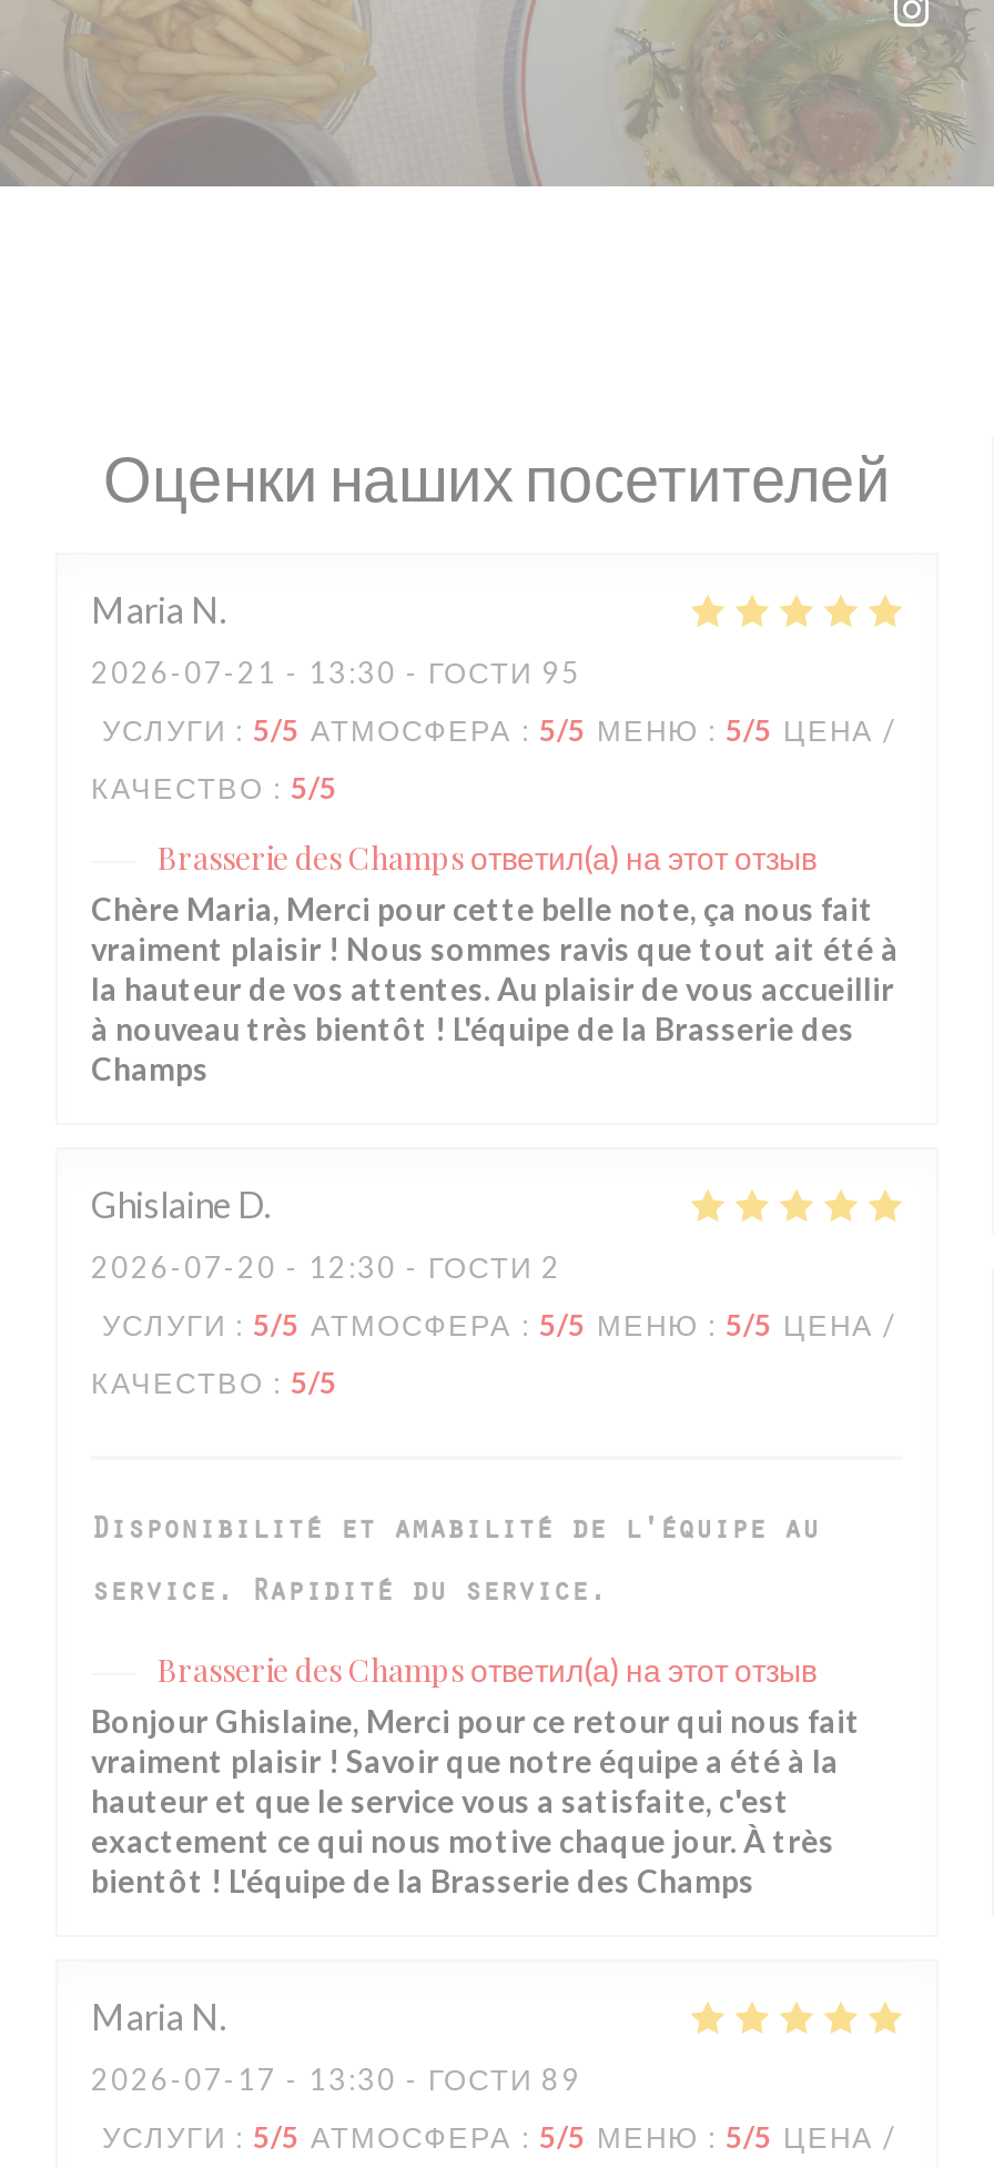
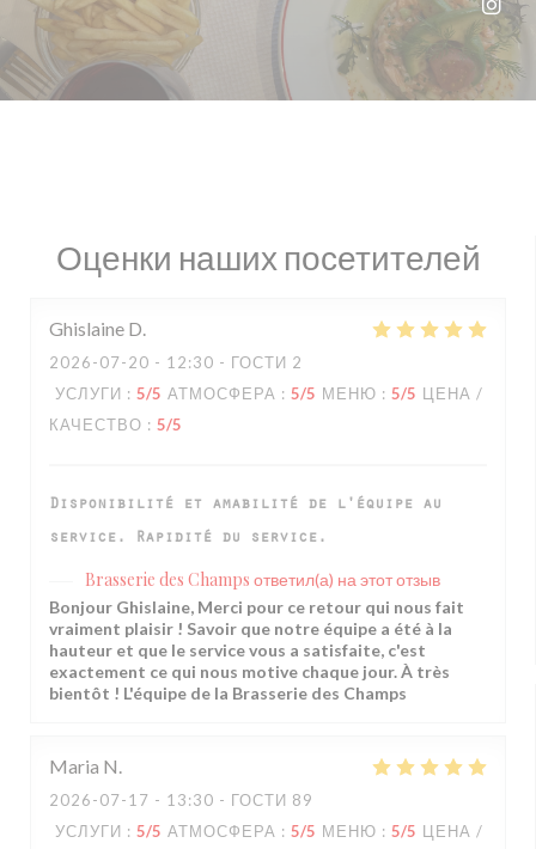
- Maria N
- 2026-07-21 - 13:30 - ГОСТИ 95
- УСЛУГИ: 5/5 АТМОСФЕРА: 5/5 МЕНЮ: 5/5 ЦЕНА /
- КАЧЕСТВО: 5/5
- Brasserie des Champs ответил(а) на этот отзыв
- Chère Maria, Merci pour cette belle note, ça nous fait
- vraiment plaisir ! Nous sommes ravis que tout ait été à
- la hauteur de vos attentes. Au plaisir de vous accueillir
- à nouveau très bientôt ! L'équipe de la Brasserie des
- Champs
